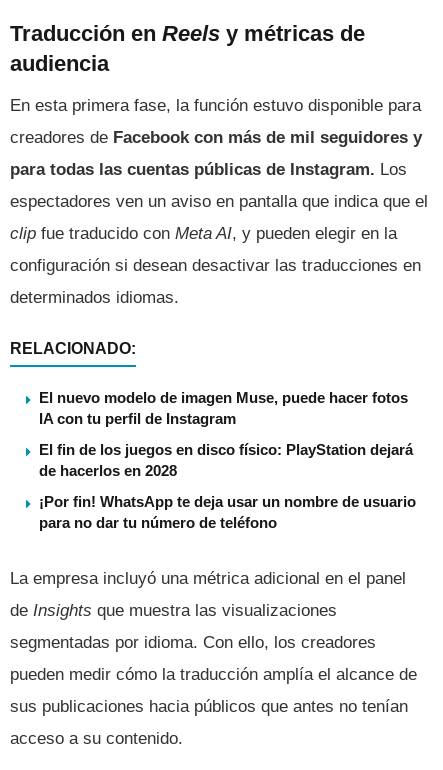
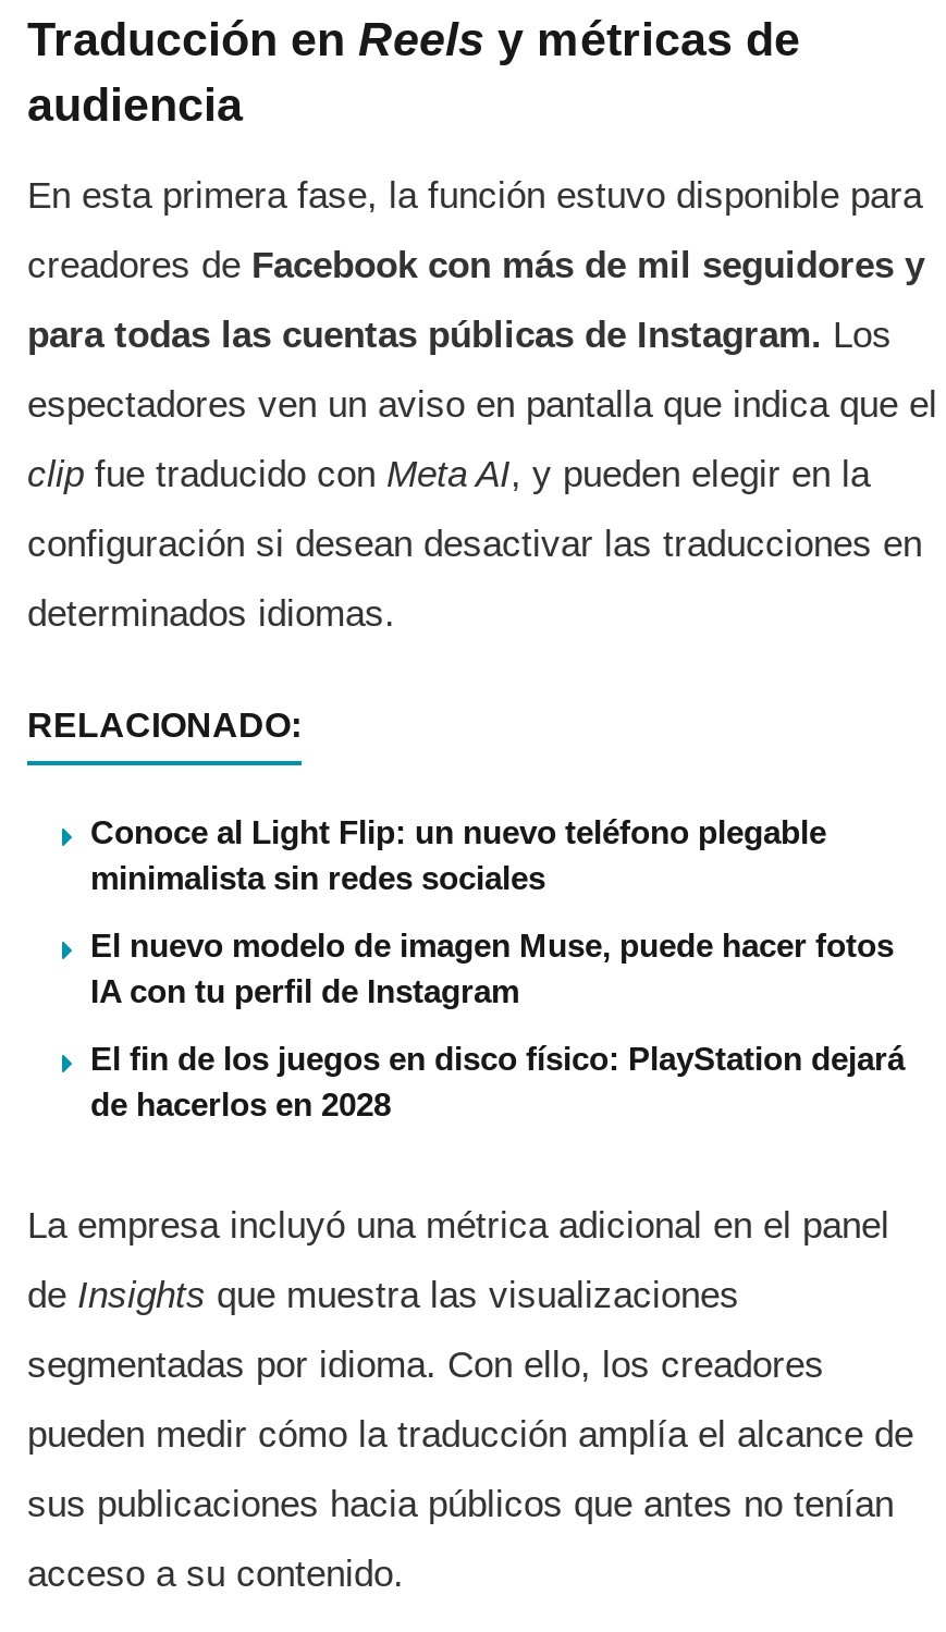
+ Conoce al Light Flip: un nuevo teléfono plegable
+ minimalista sin redes sociales

moved down: El nuevo modelo de imagen Muse, puede hacer fotos | IA con tu perfil de Instagram | El fin de los juegos en disco físico: PlayStation dejará | de hacerlos en 2028

- ¡Por fin! WhatsApp te deja usar un nombre de usuario
- para no dar tu número de teléfono
